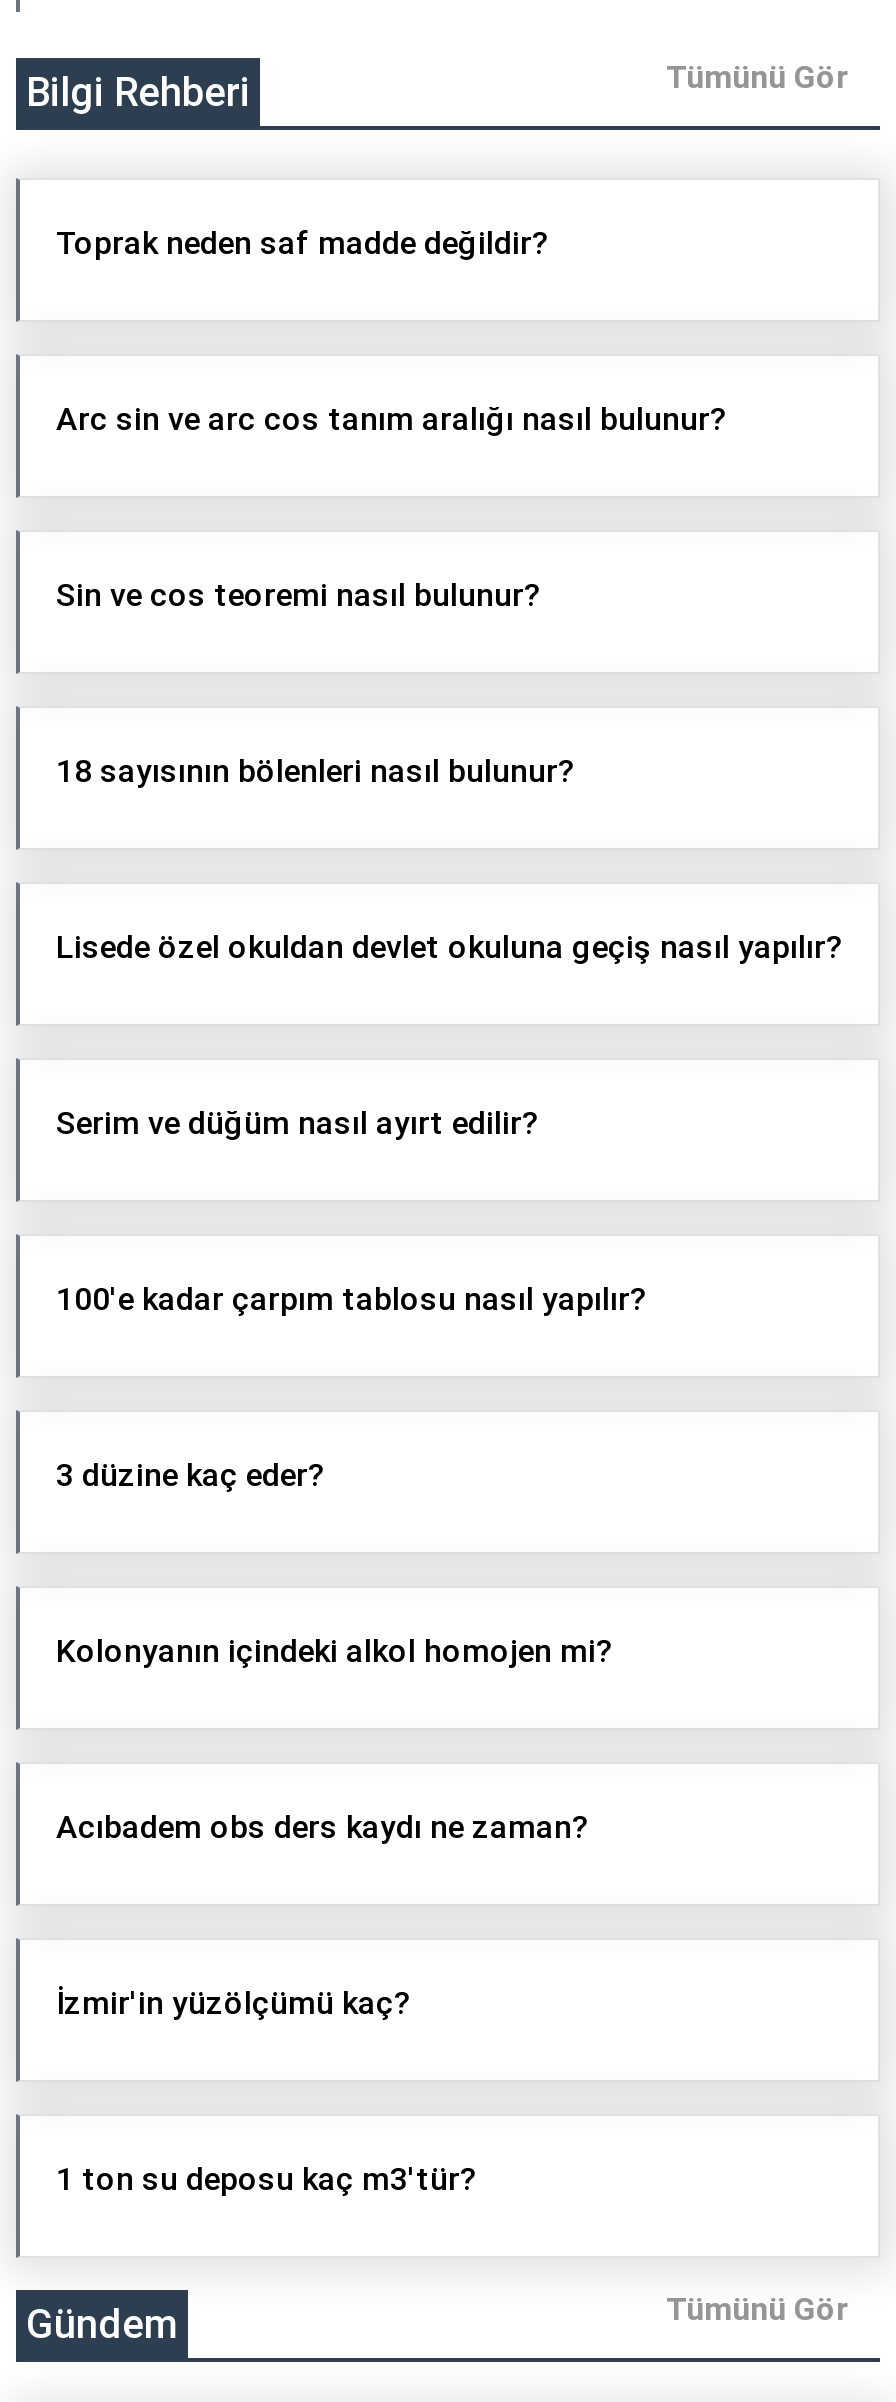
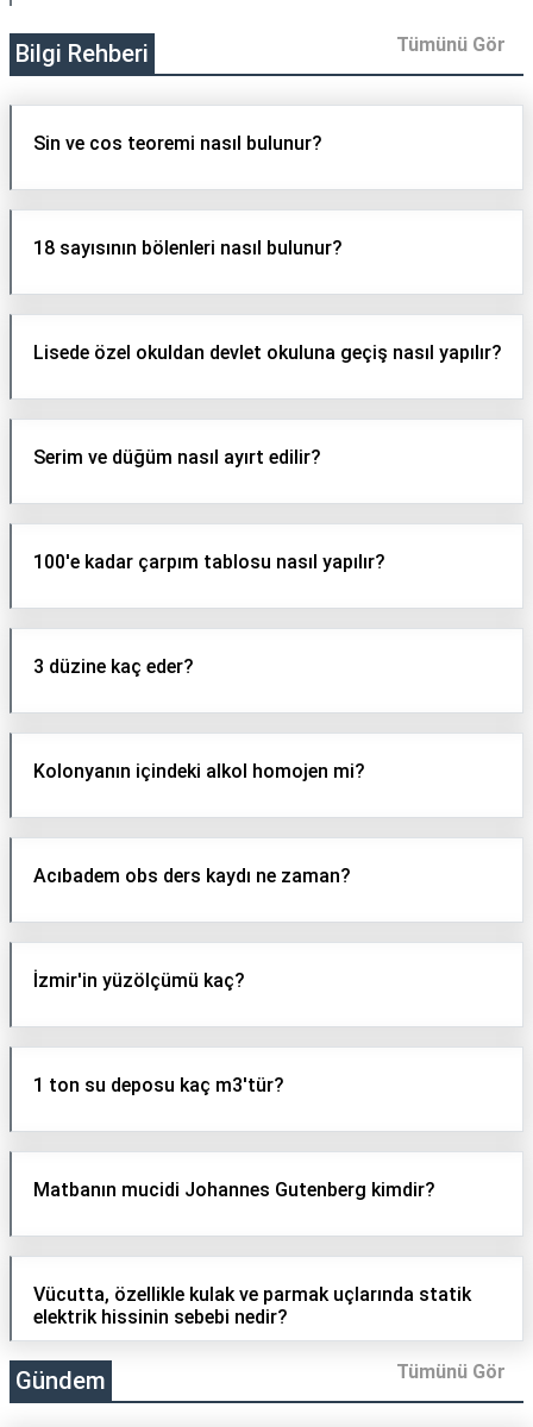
- Toprak neden saf madde değildir?

- Arc sin ve arc cos tanım aralığı nasıl bulunur?

moved up: Sin ve cos teoremi nasıl bulunur? | 18 sayısının bölenleri nasıl bulunur? | Lisede özel okuldan devlet okuluna geçiş nasıl yapılır? | ... | İzmir'in yüzölçümü kaç? | 1 ton su deposu kaç m3'tür?

+ Matbanın mucidi Johannes Gutenberg kimdir?

+ Vücutta, özellikle kulak ve parmak uçlarında statik
+ elektrik hissinin sebebi nedir?
